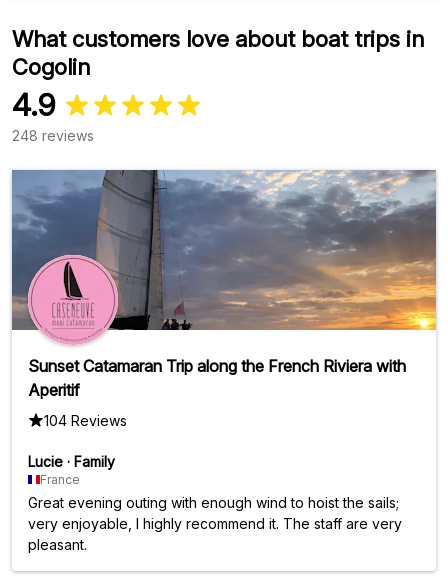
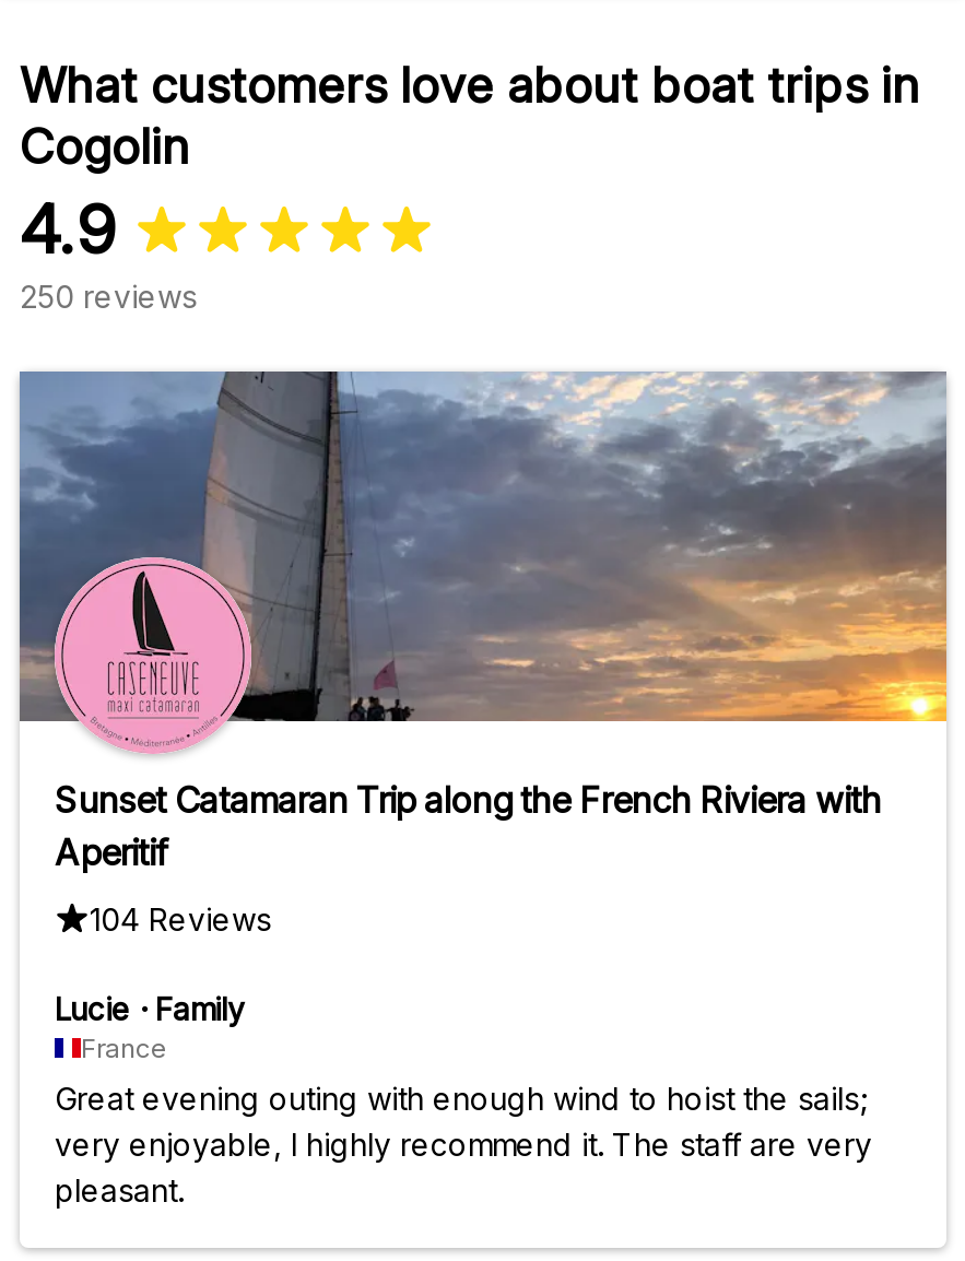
- 248 reviews
+ 250 reviews
